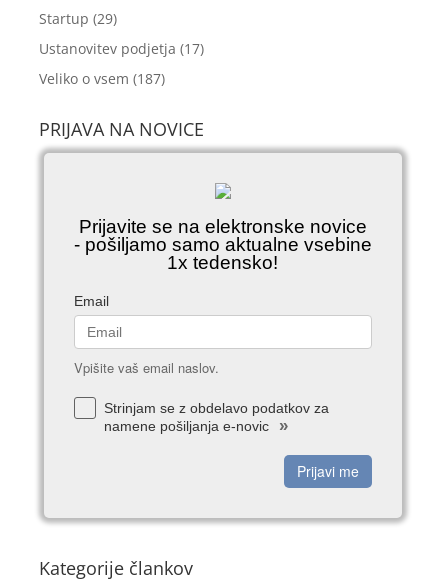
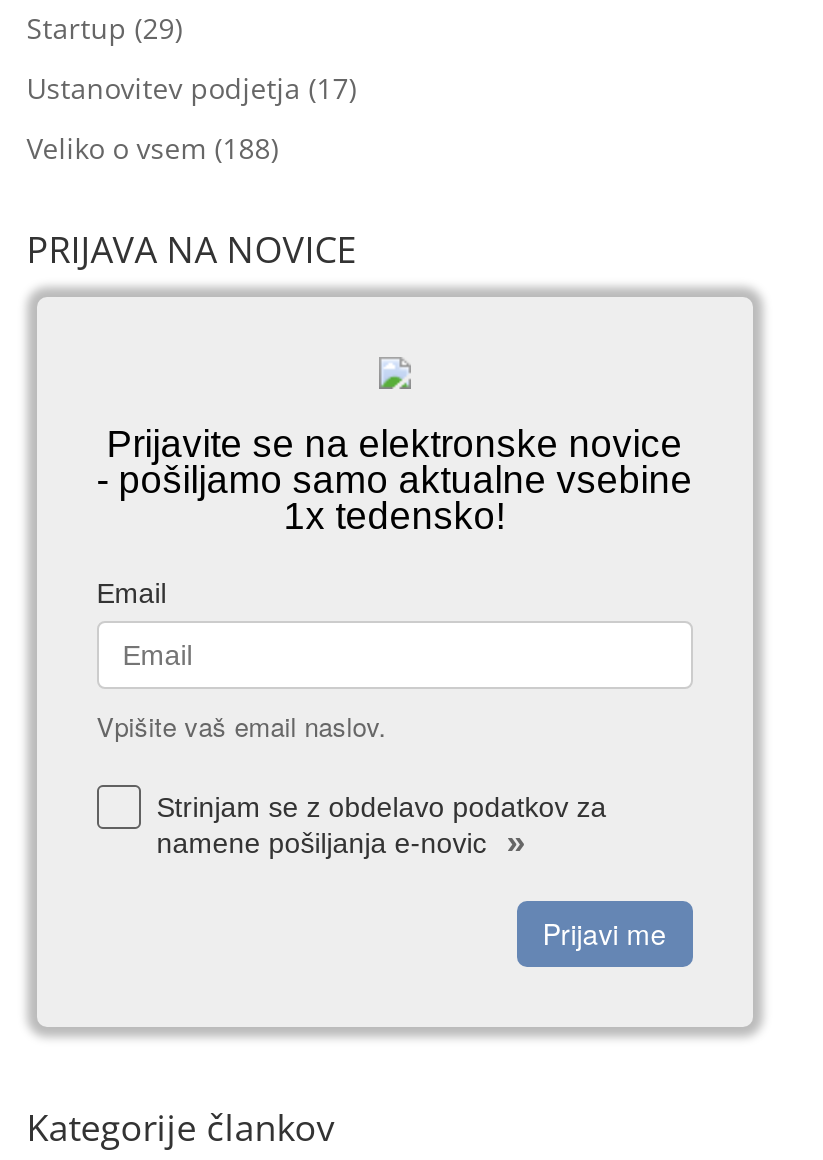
- Veliko o vsem (187)
+ Veliko o vsem (188)
